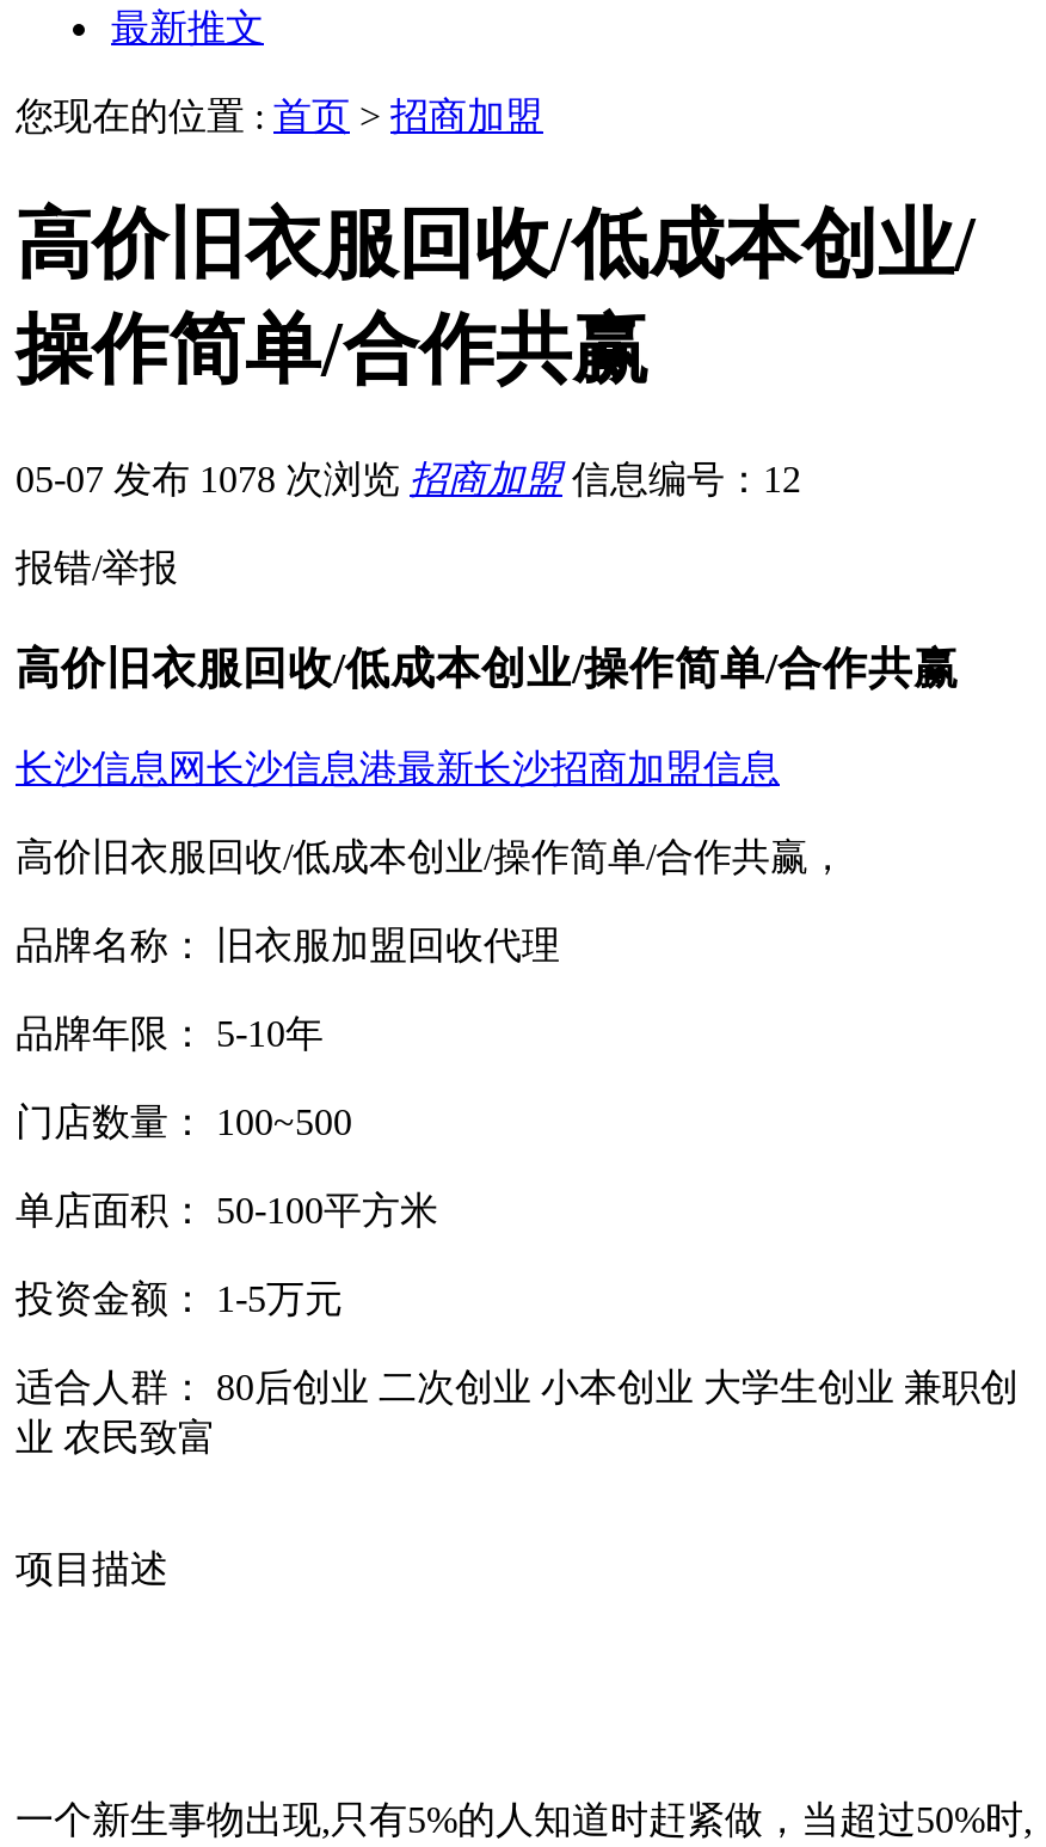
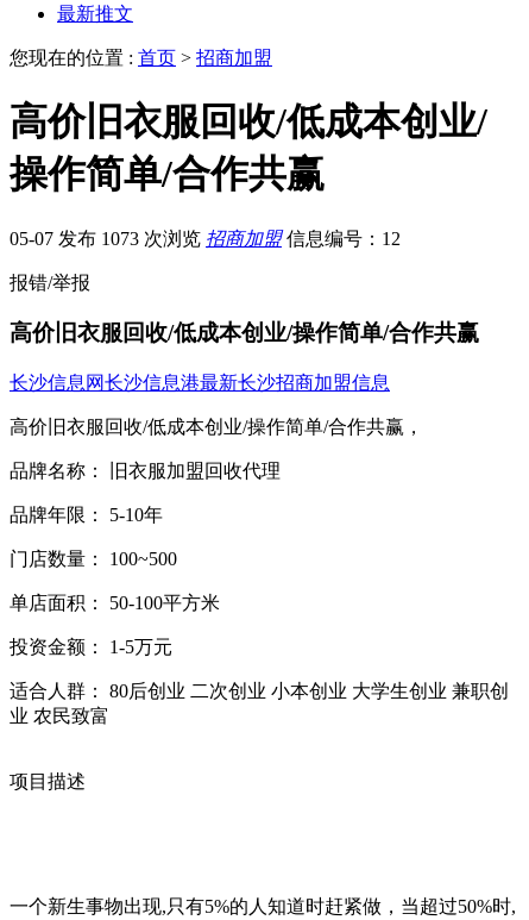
- 05-07 发布 1078 次浏览 招商加盟 信息编号：12
+ 05-07 发布 1073 次浏览 招商加盟 信息编号：12
